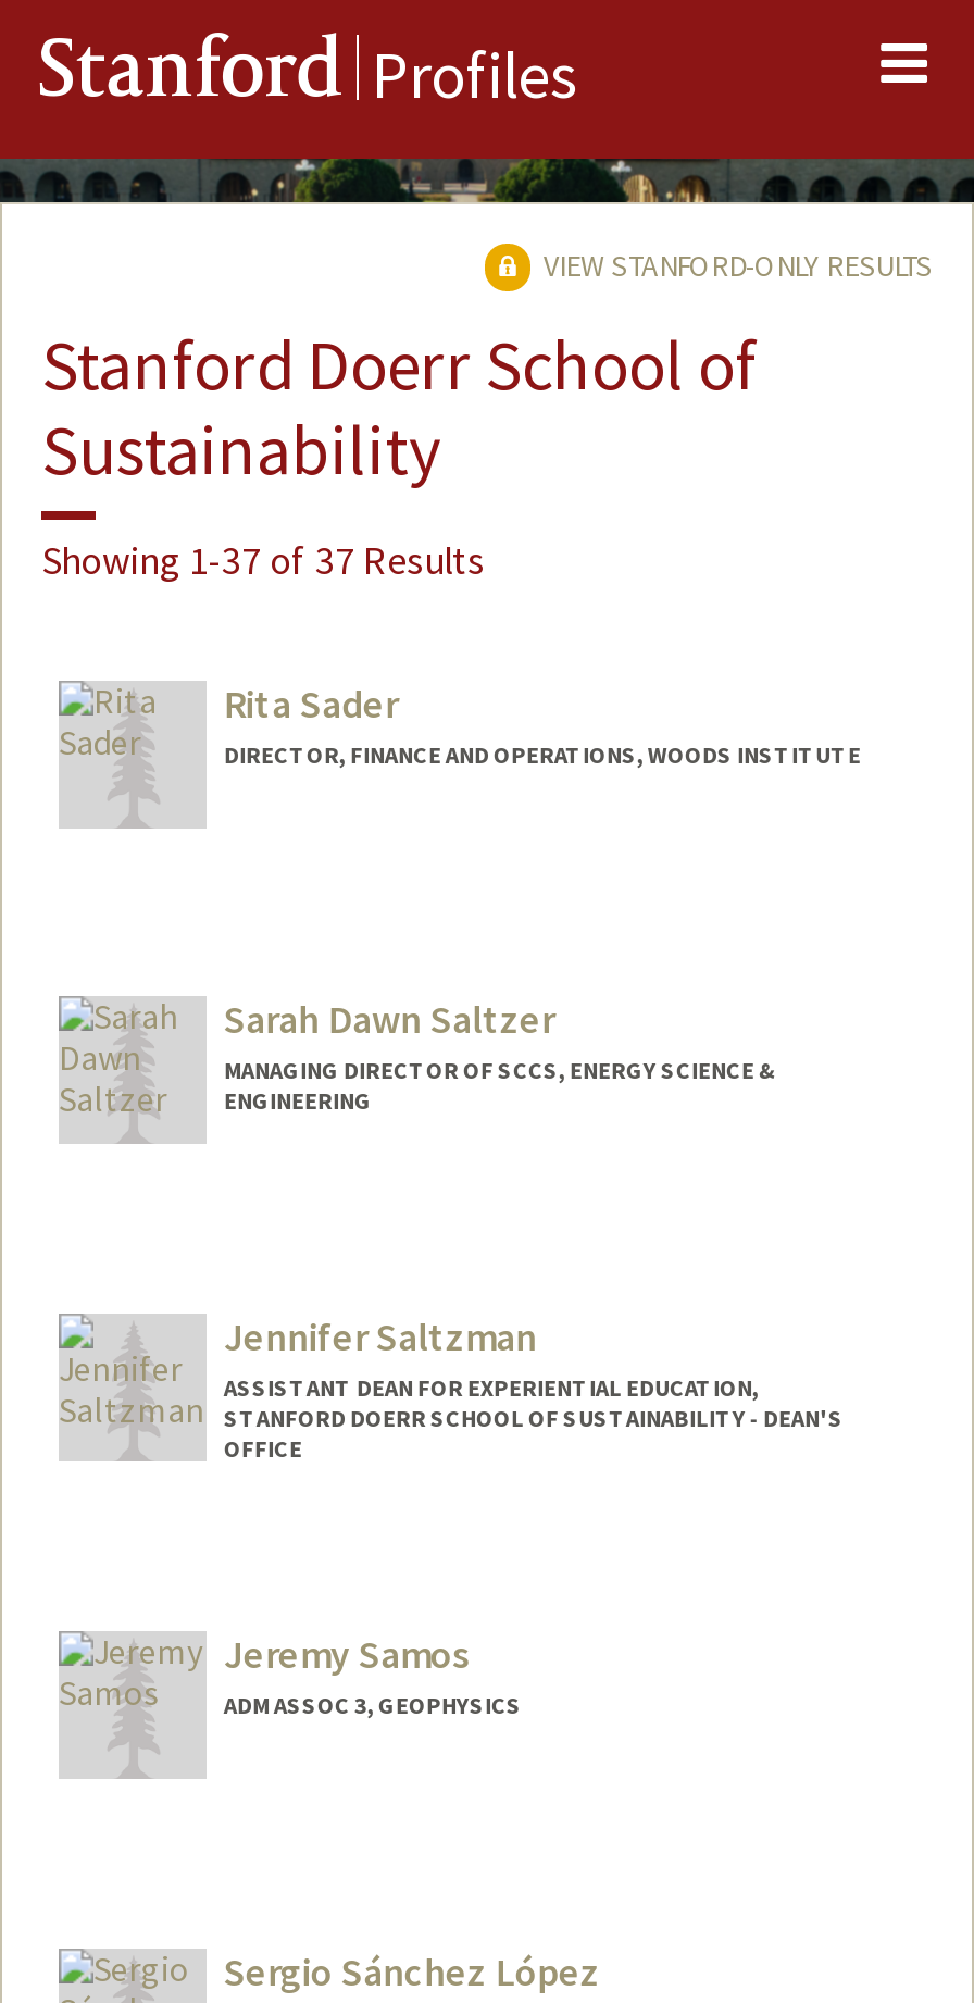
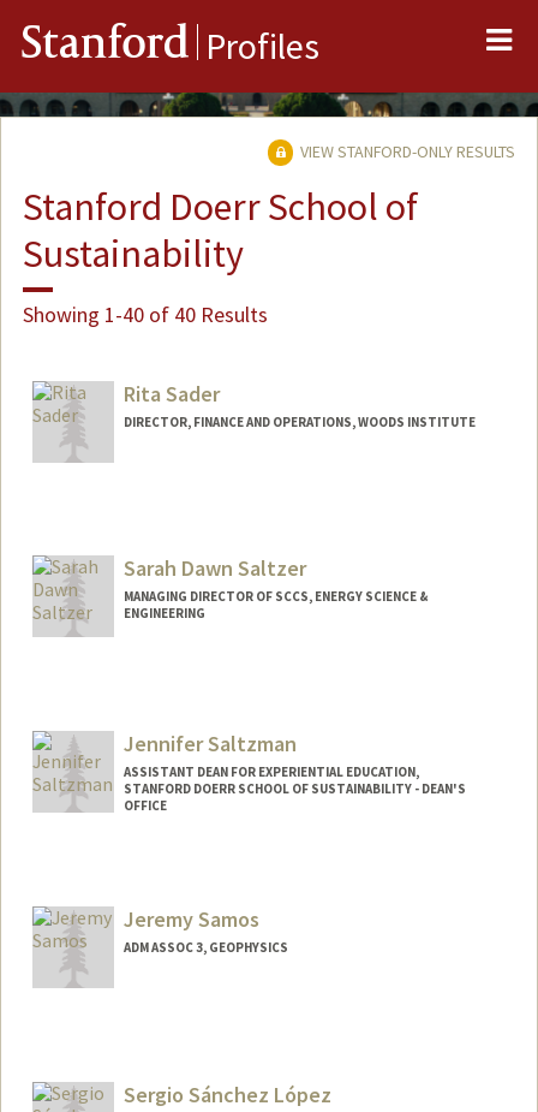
- Showing 1-37 of 37 Results
+ Showing 1-40 of 40 Results
